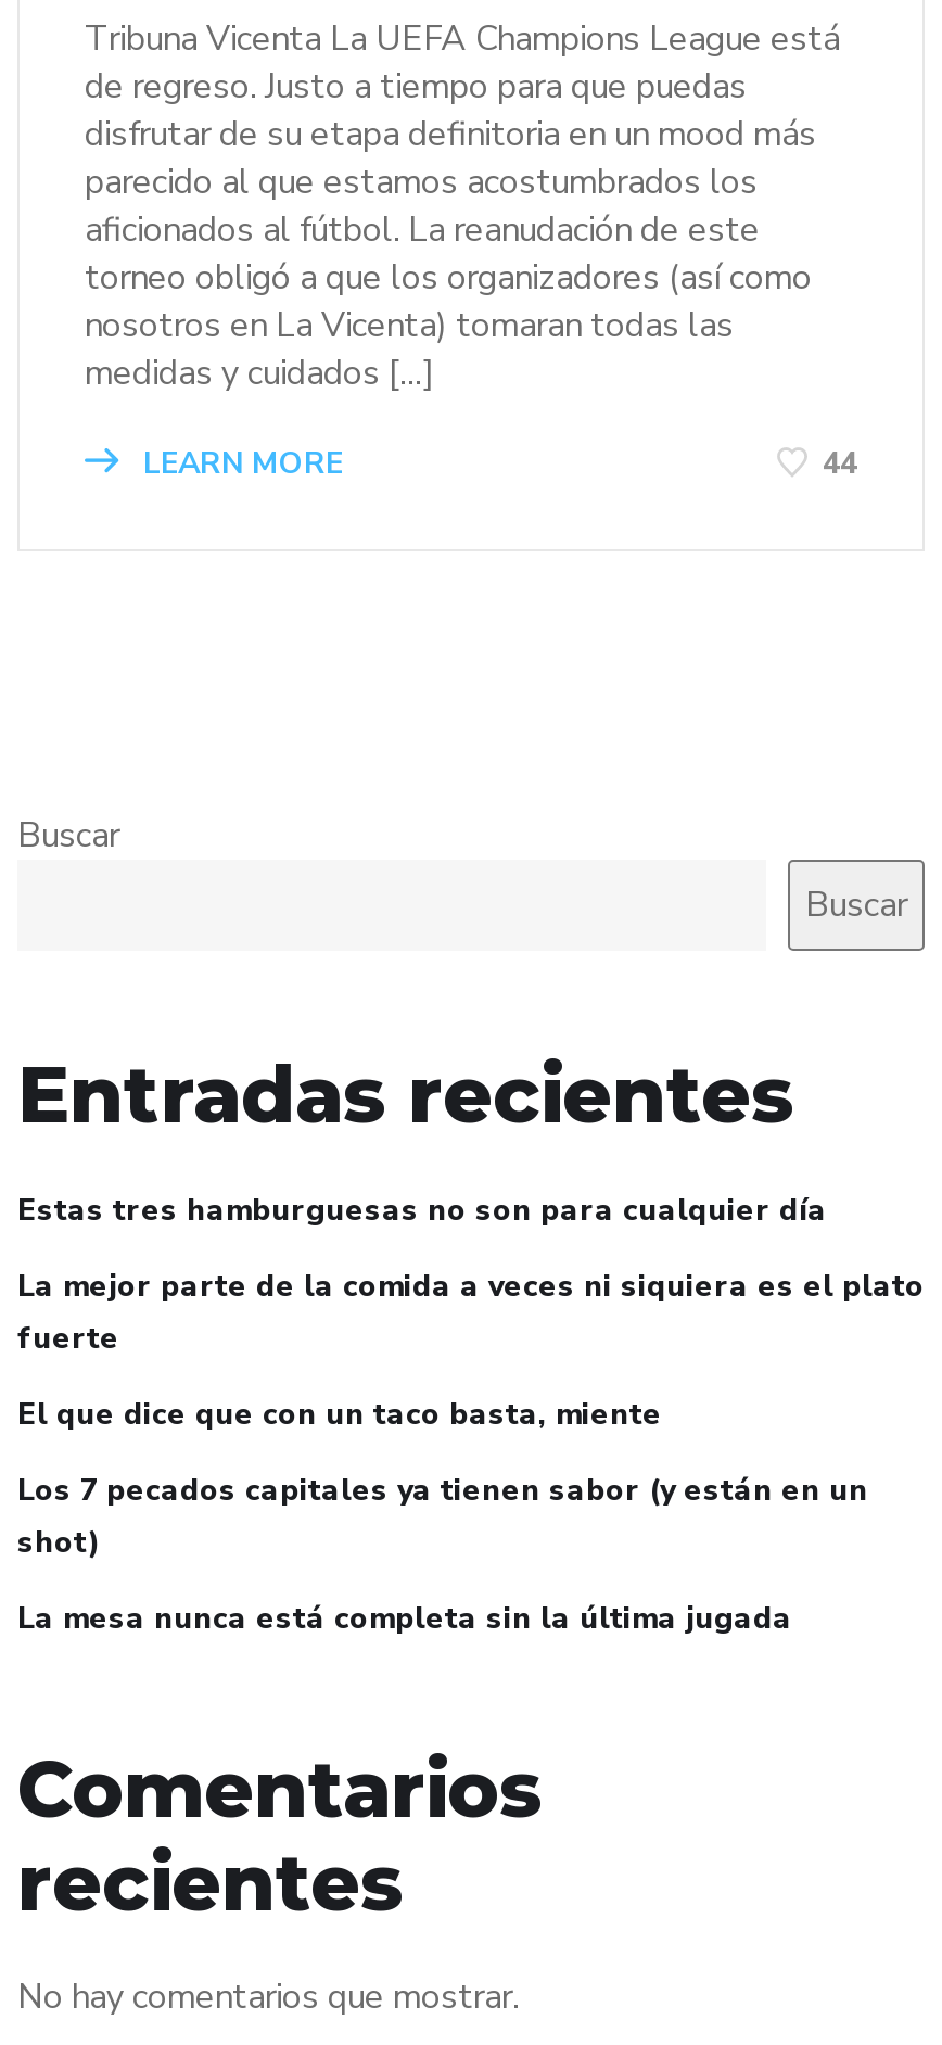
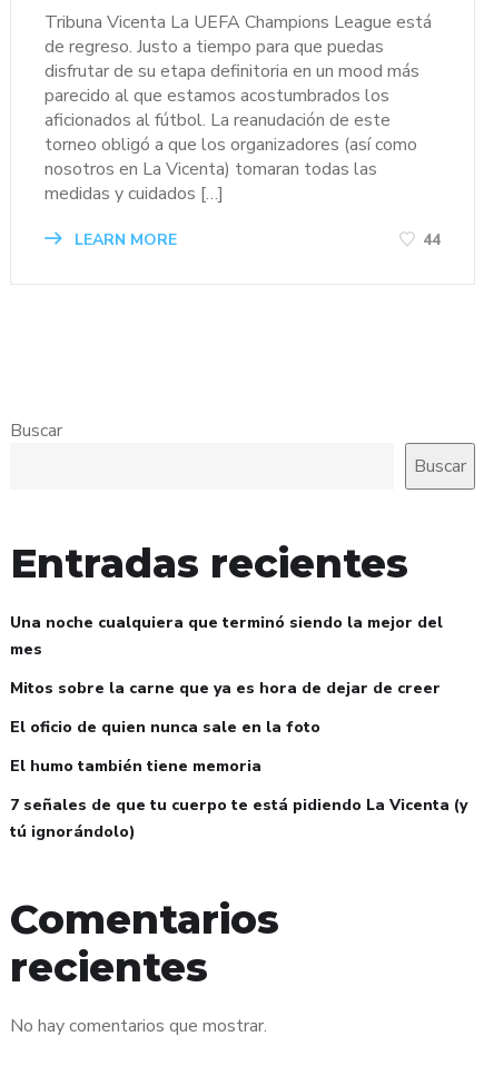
- Estas tres hamburguesas no son para cualquier día
+ Una noche cualquiera que terminó siendo la mejor del
+ mes

- La mejor parte de la comida a veces ni siquiera es el plato
- fuerte
+ Mitos sobre la carne que ya es hora de dejar de creer

- El que dice que con un taco basta, miente
+ El oficio de quien nunca sale en la foto

- Los 7 pecados capitales ya tienen sabor (y están en un
- shot)
+ El humo también tiene memoria

- La mesa nunca está completa sin la última jugada
+ 7 señales de que tu cuerpo te está pidiendo La Vicenta (y
+ tú ignorándolo)
